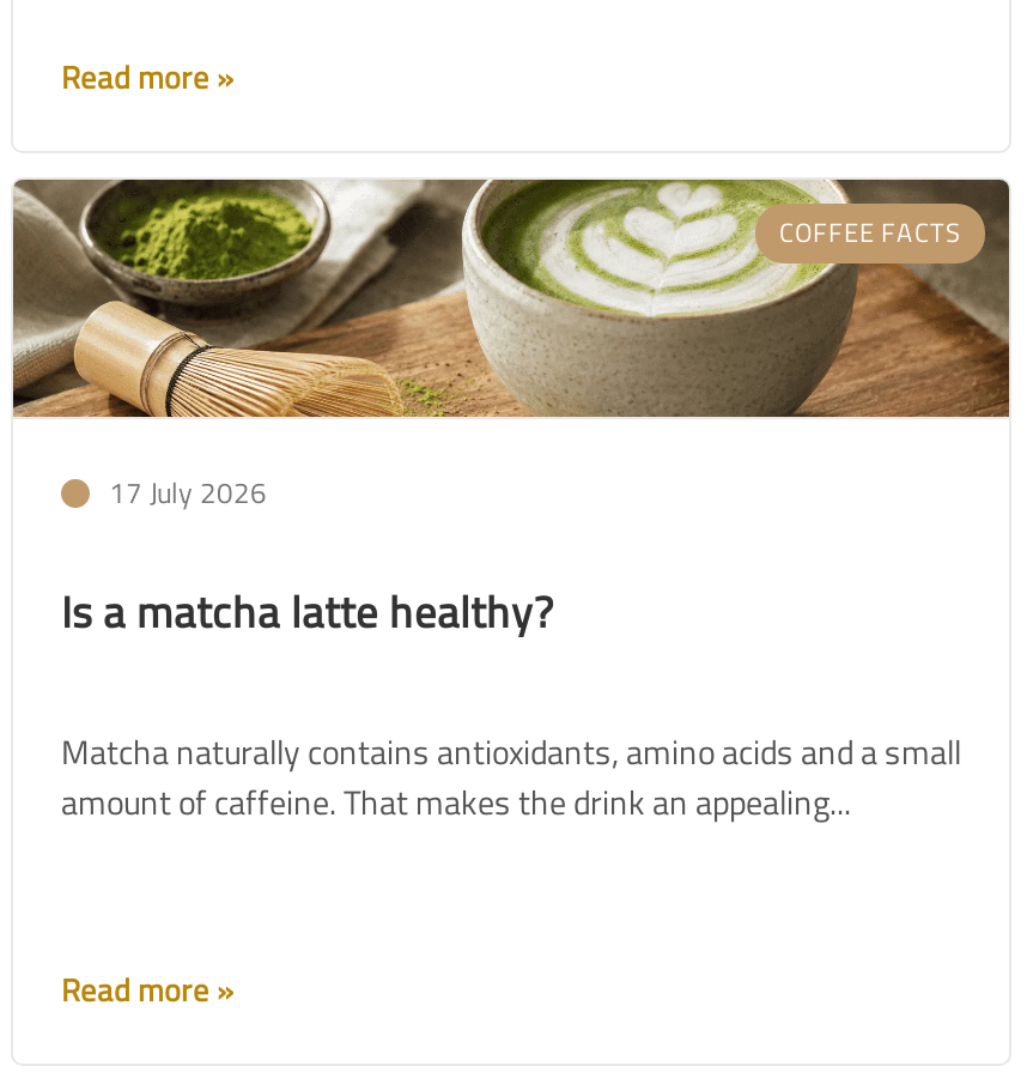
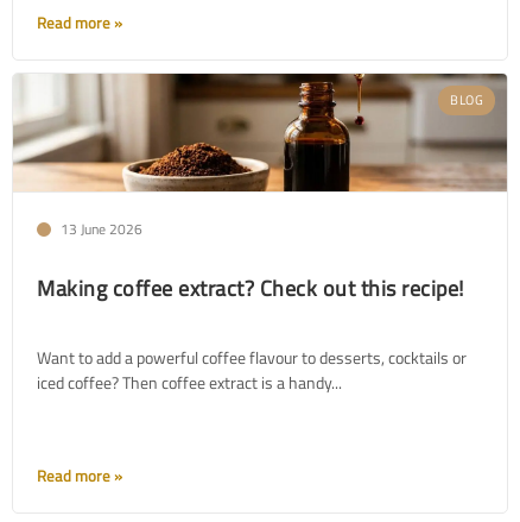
- [image]
- COFFEE FACTS
+ [image]
+ BLOG

- 17 July 2026
+ 13 June 2026

- Is a matcha latte healthy?
+ Making coffee extract? Check out this recipe!

- Matcha naturally contains antioxidants, amino acids and a small
- amount of caffeine. That makes the drink an appealing...
+ Want to add a powerful coffee flavour to desserts, cocktails or
+ iced coffee? Then coffee extract is a handy...
